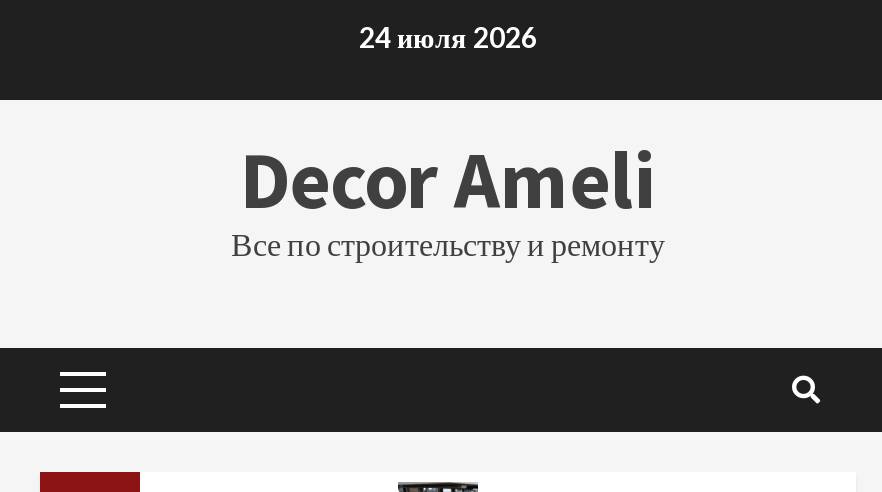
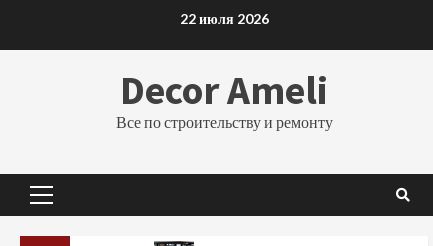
- 24 июля 2026
+ 22 июля 2026
